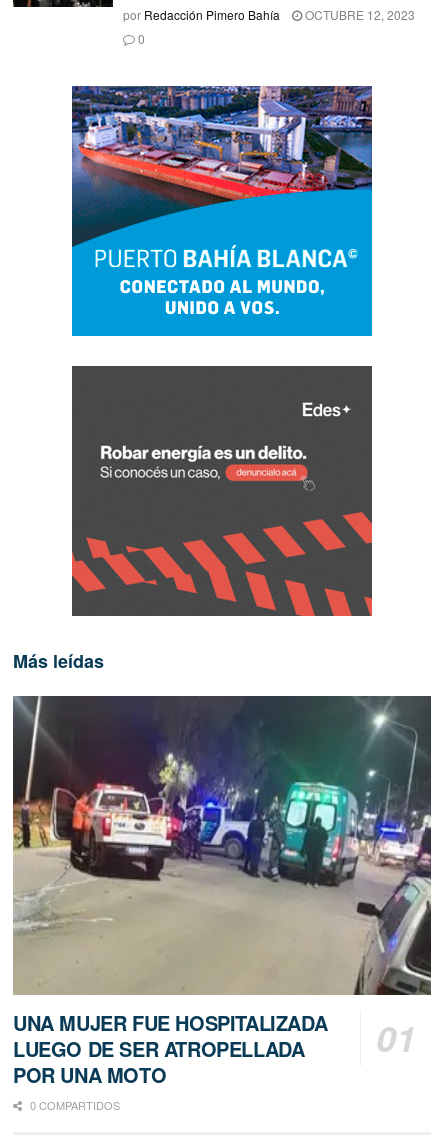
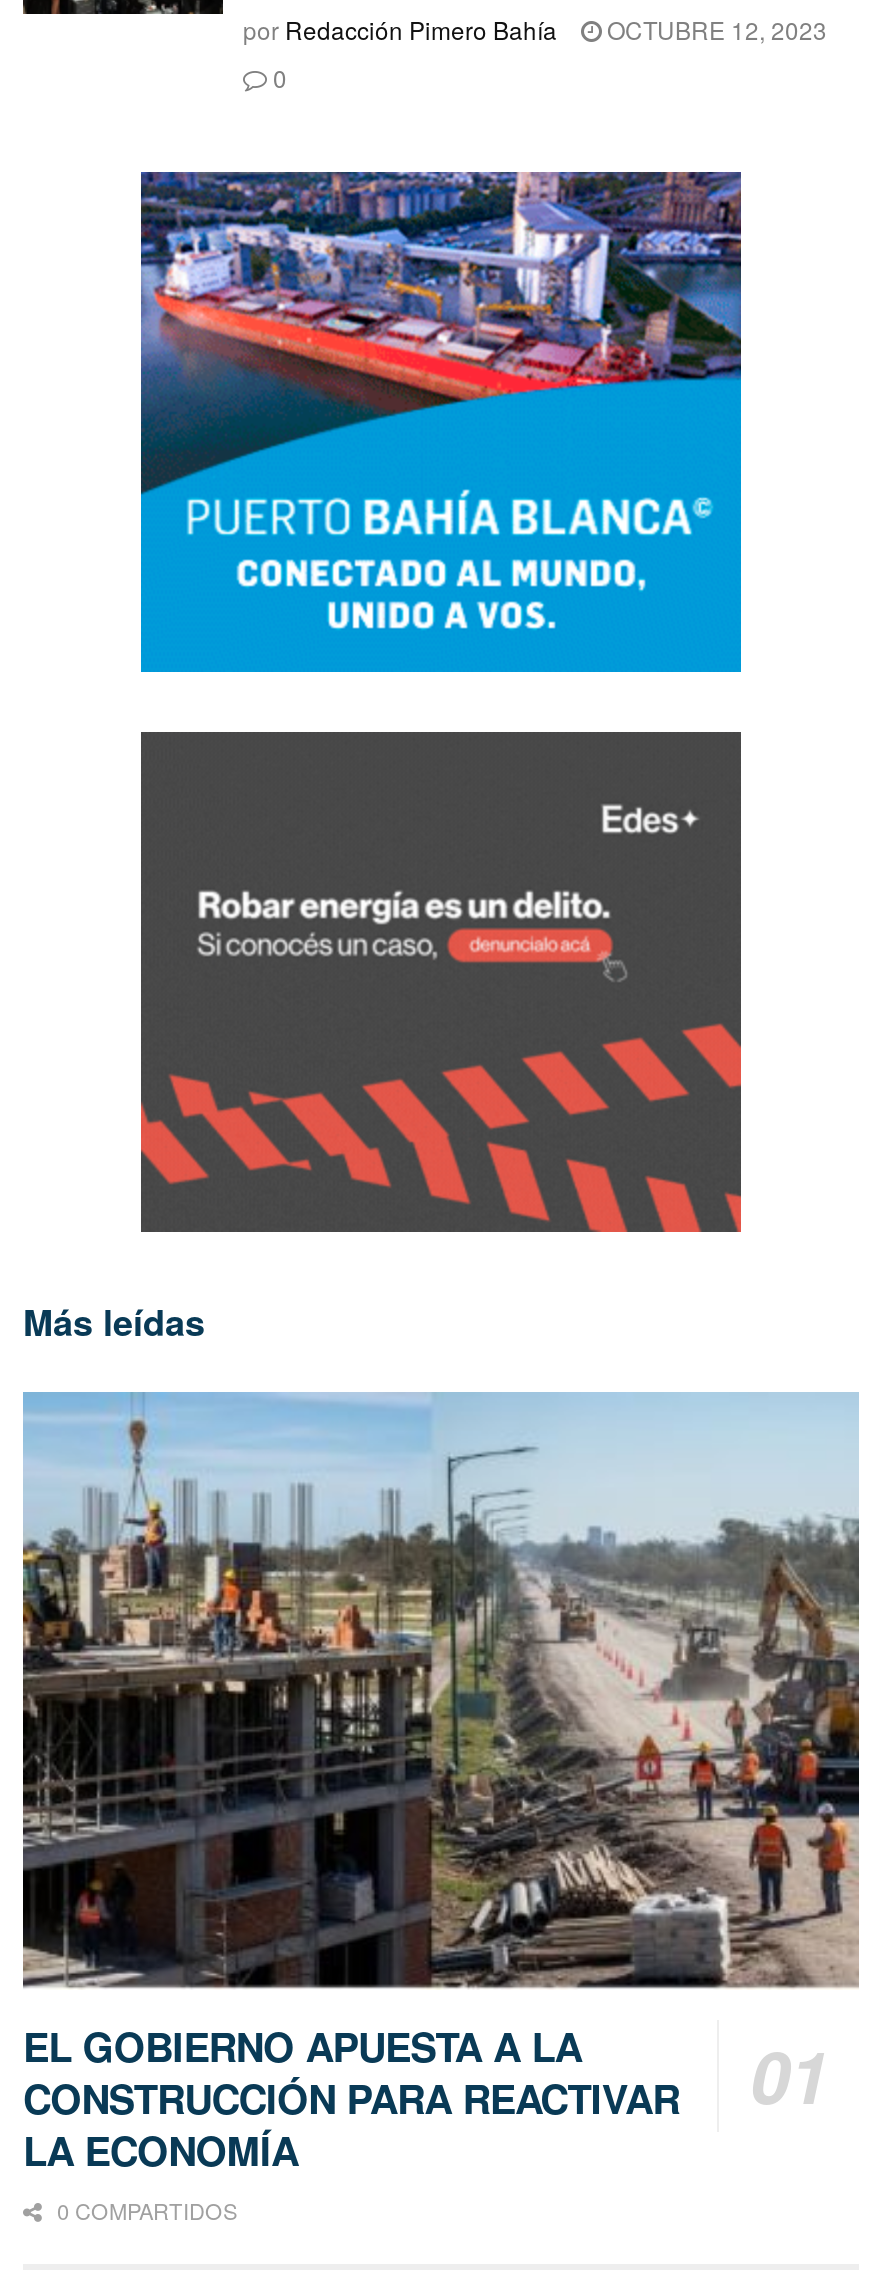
- [image]
- UNA MUJER FUE HOSPITALIZADA
- LUEGO DE SER ATROPELLADA
- POR UNA MOTO
+ [image]
+ EL GOBIERNO APUESTA A LA
+ CONSTRUCCIÓN PARA REACTIVAR
+ LA ECONOMÍA
